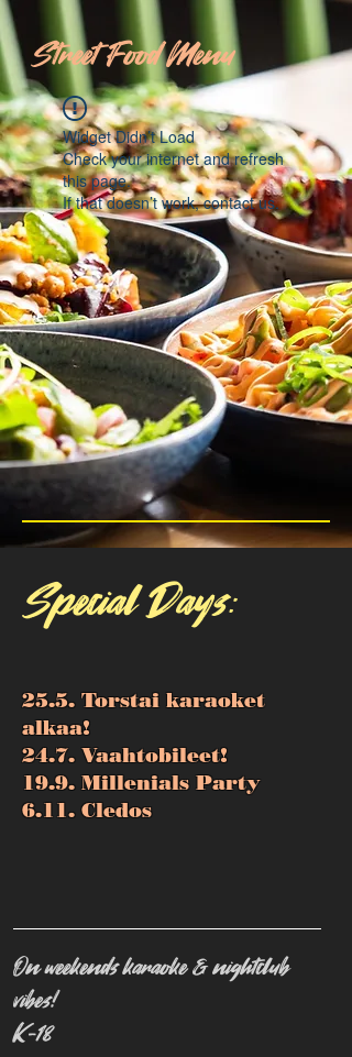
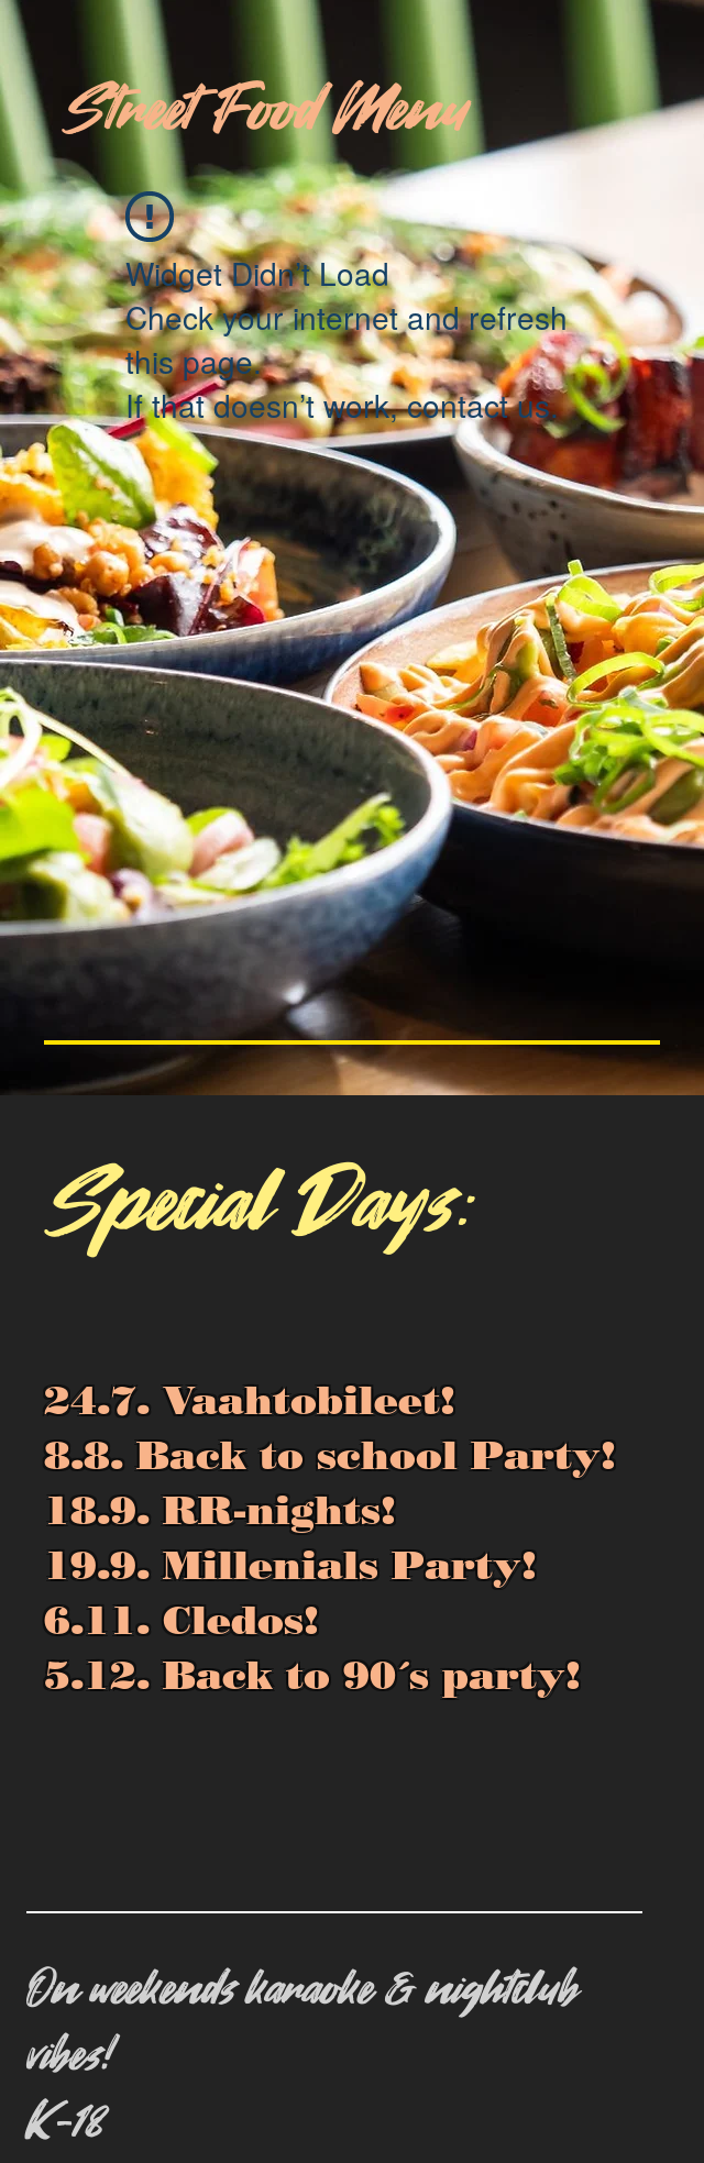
- 25.5. Torstai karaoket
- alkaa!

moved up: 24.7. Vaahtobileet!

- 19.9. Millenials Party
- 6.11. Cledos
+ 8.8. Back to school Party!
+ 18.9. RR-nights!
+ 19.9. Millenials Party!
+ 6.11. Cledos!
+ 5.12. Back to 90´s party!
